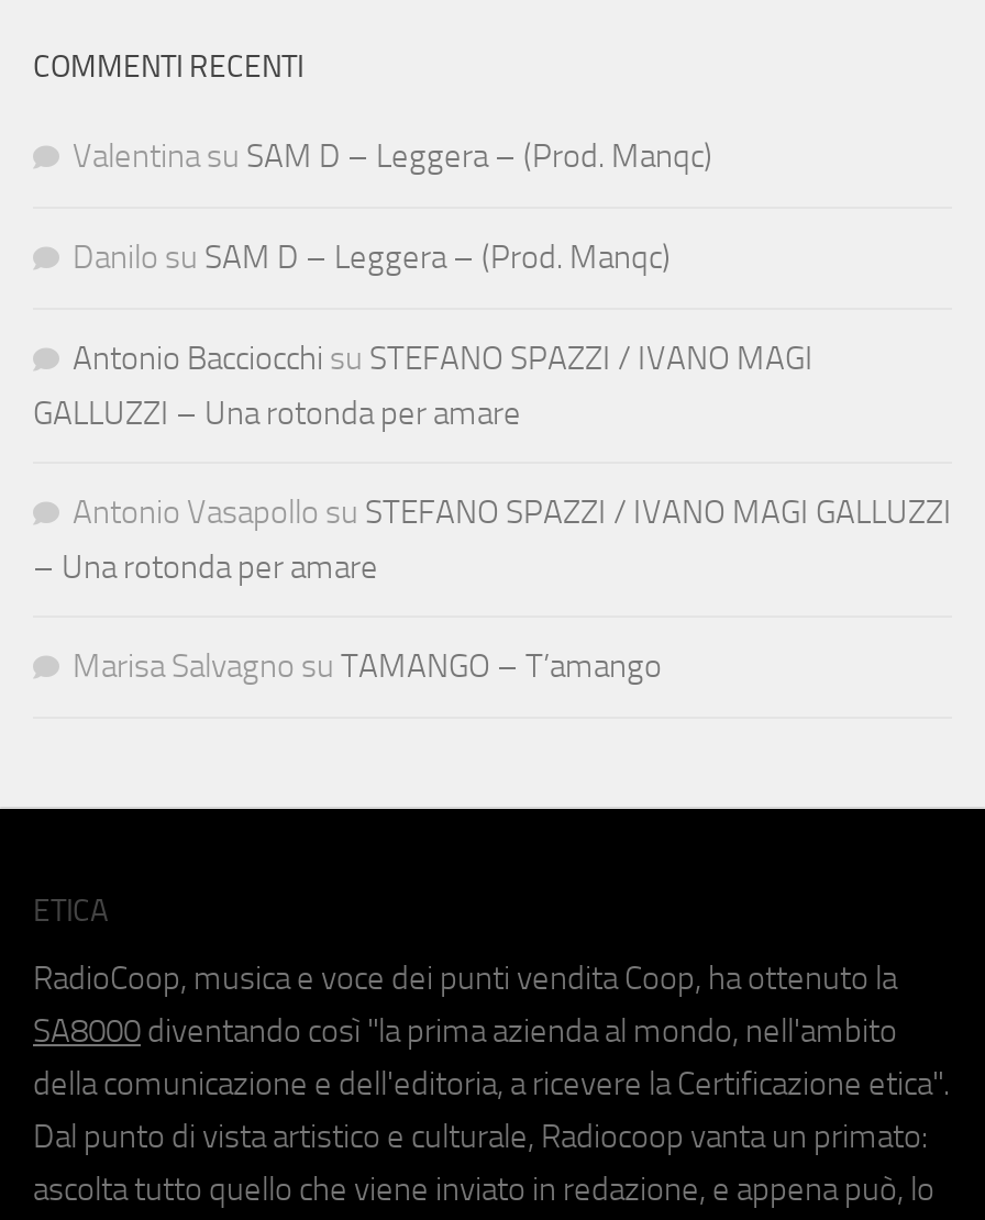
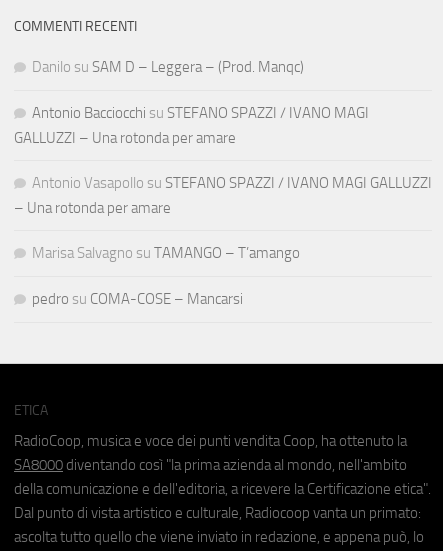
- Valentina su SAM D – Leggera – (Prod. Manqc)

moved up: Danilo su SAM D – Leggera – (Prod. Manqc) | Antonio Bacciocchi su STEFANO SPAZZI / IVANO MAGI | GALLUZZI – Una rotonda per amare | Antonio Vasapollo su STEFANO SPAZZI / IVANO MAGI GALLUZZI | – Una rotonda per amare | Marisa Salvagno su TAMANGO – T’amango

+ pedro su COMA-COSE – Mancarsi
